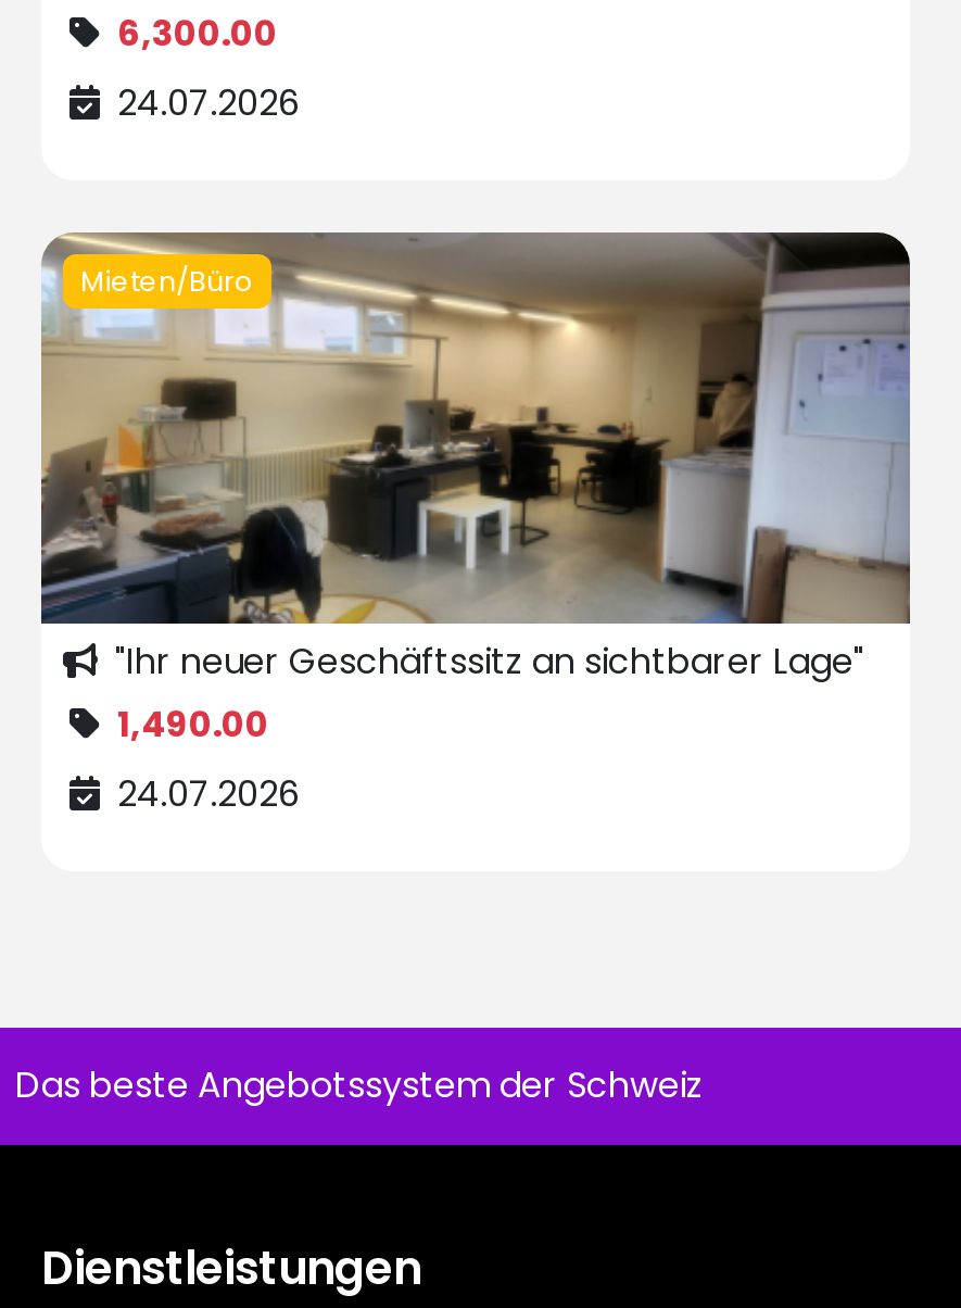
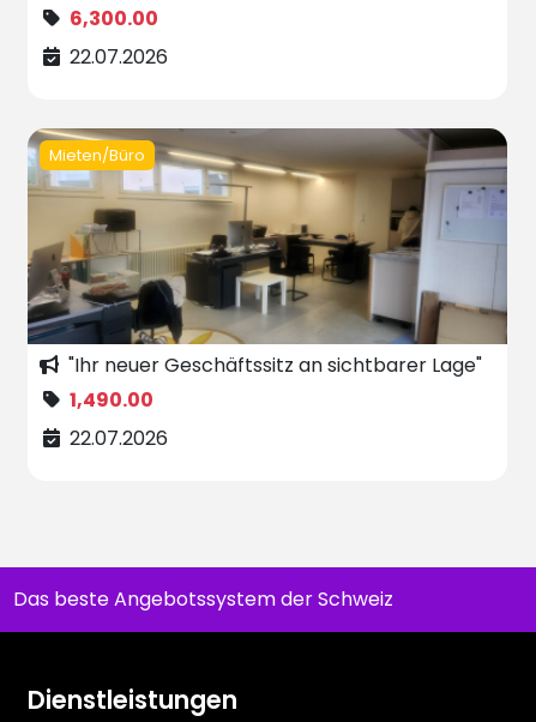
- 24.07.2026
+ 22.07.2026

- 24.07.2026
+ 22.07.2026
